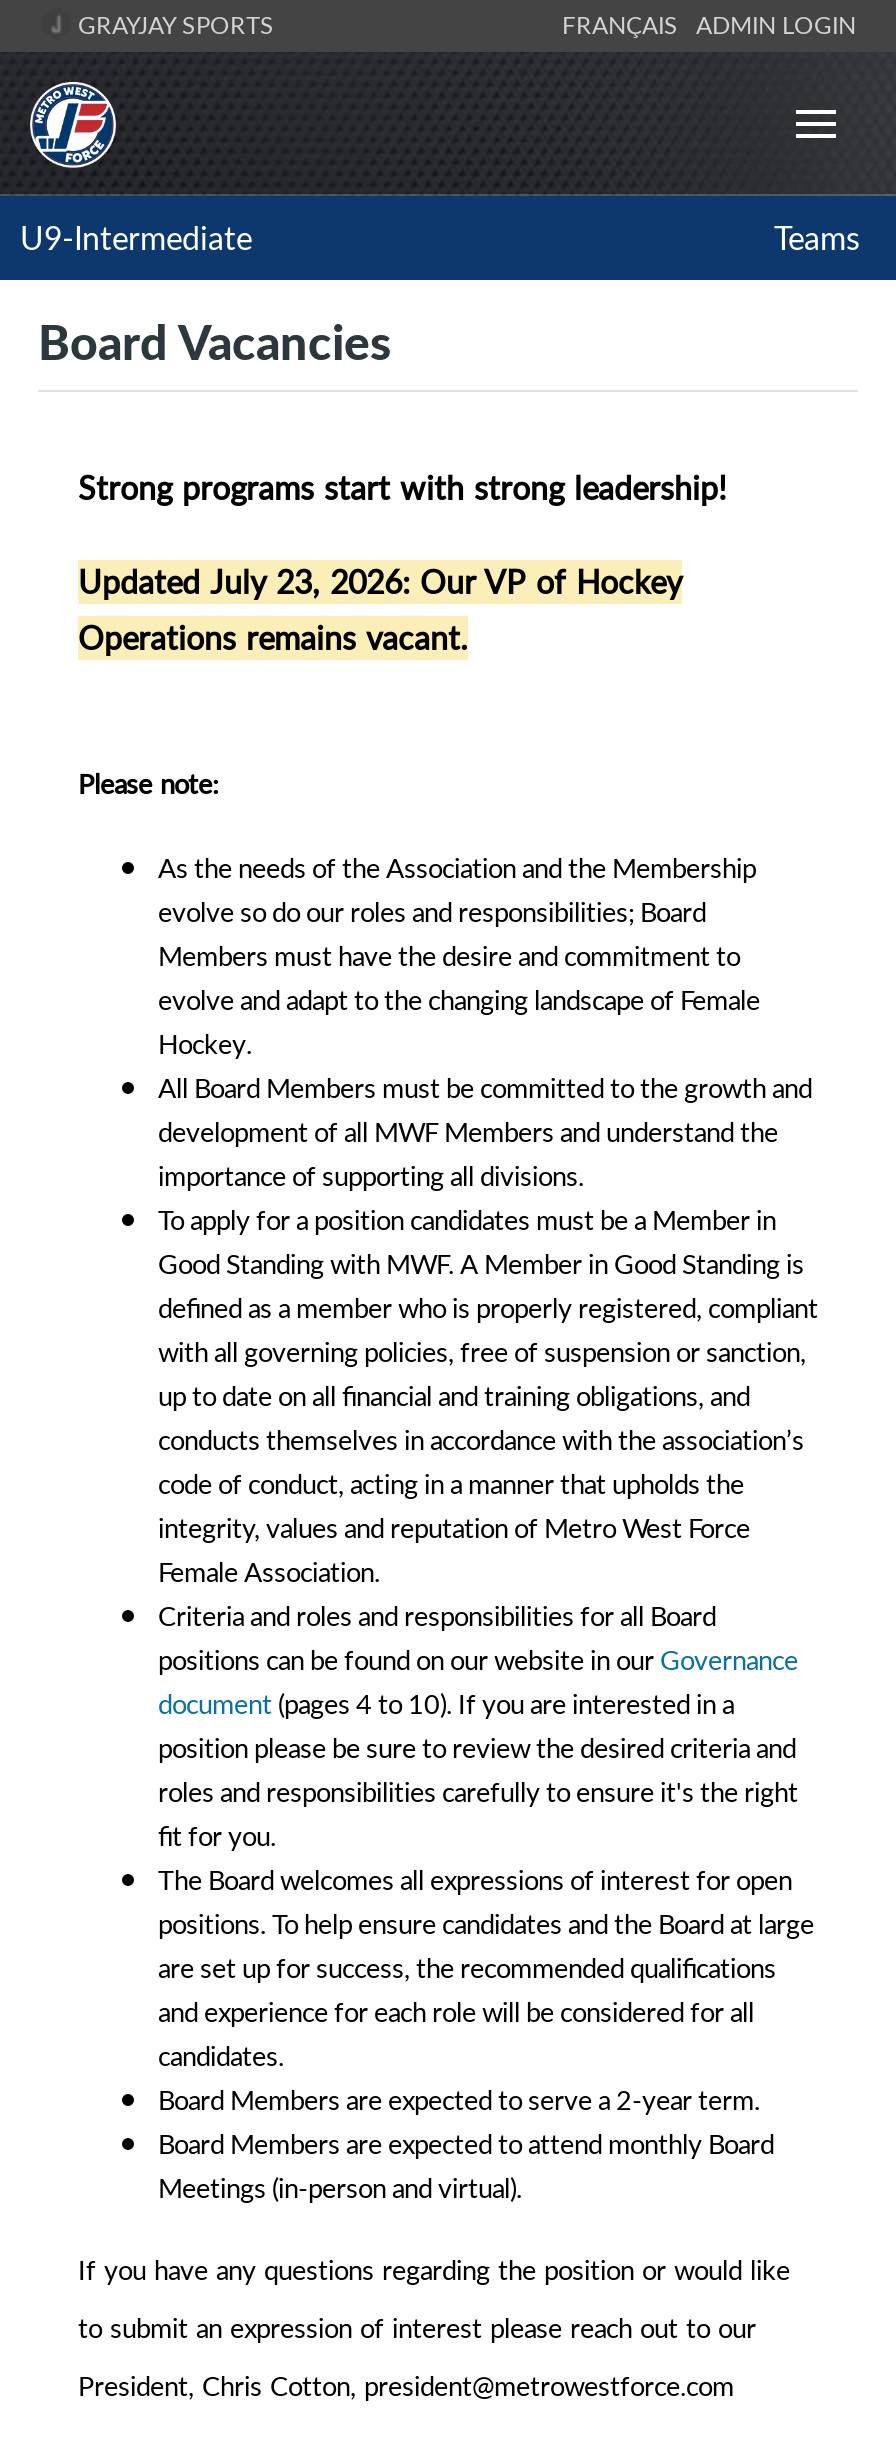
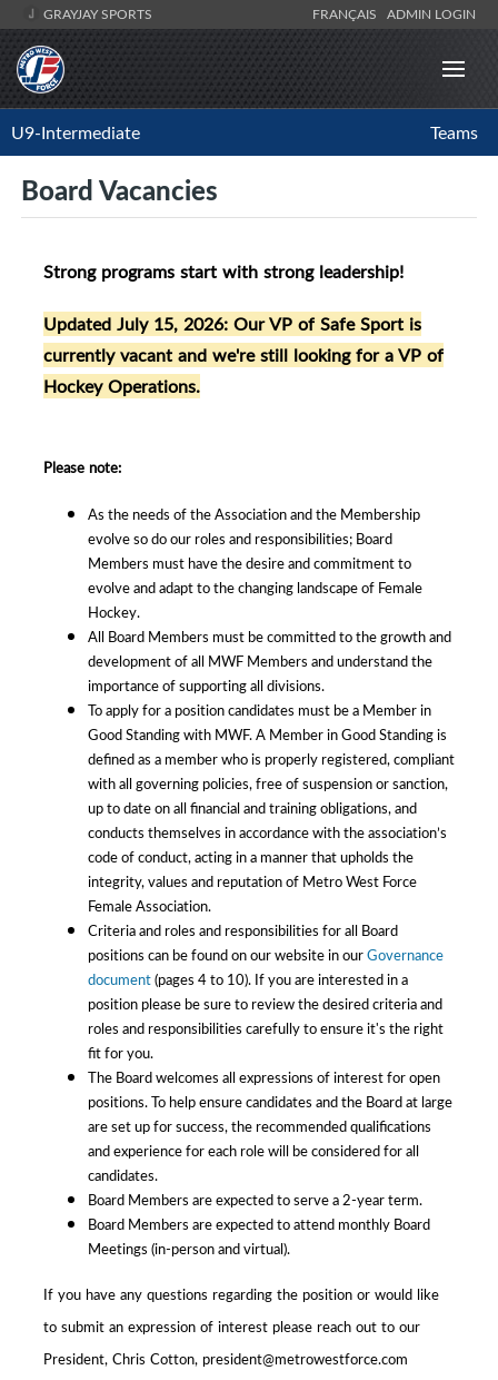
- Updated July 23, 2026: Our VP of Hockey
- Operations remains vacant.
+ Updated July 15, 2026: Our VP of Safe Sport is
+ currently vacant and we're still looking for a VP of
+ Hockey Operations.
